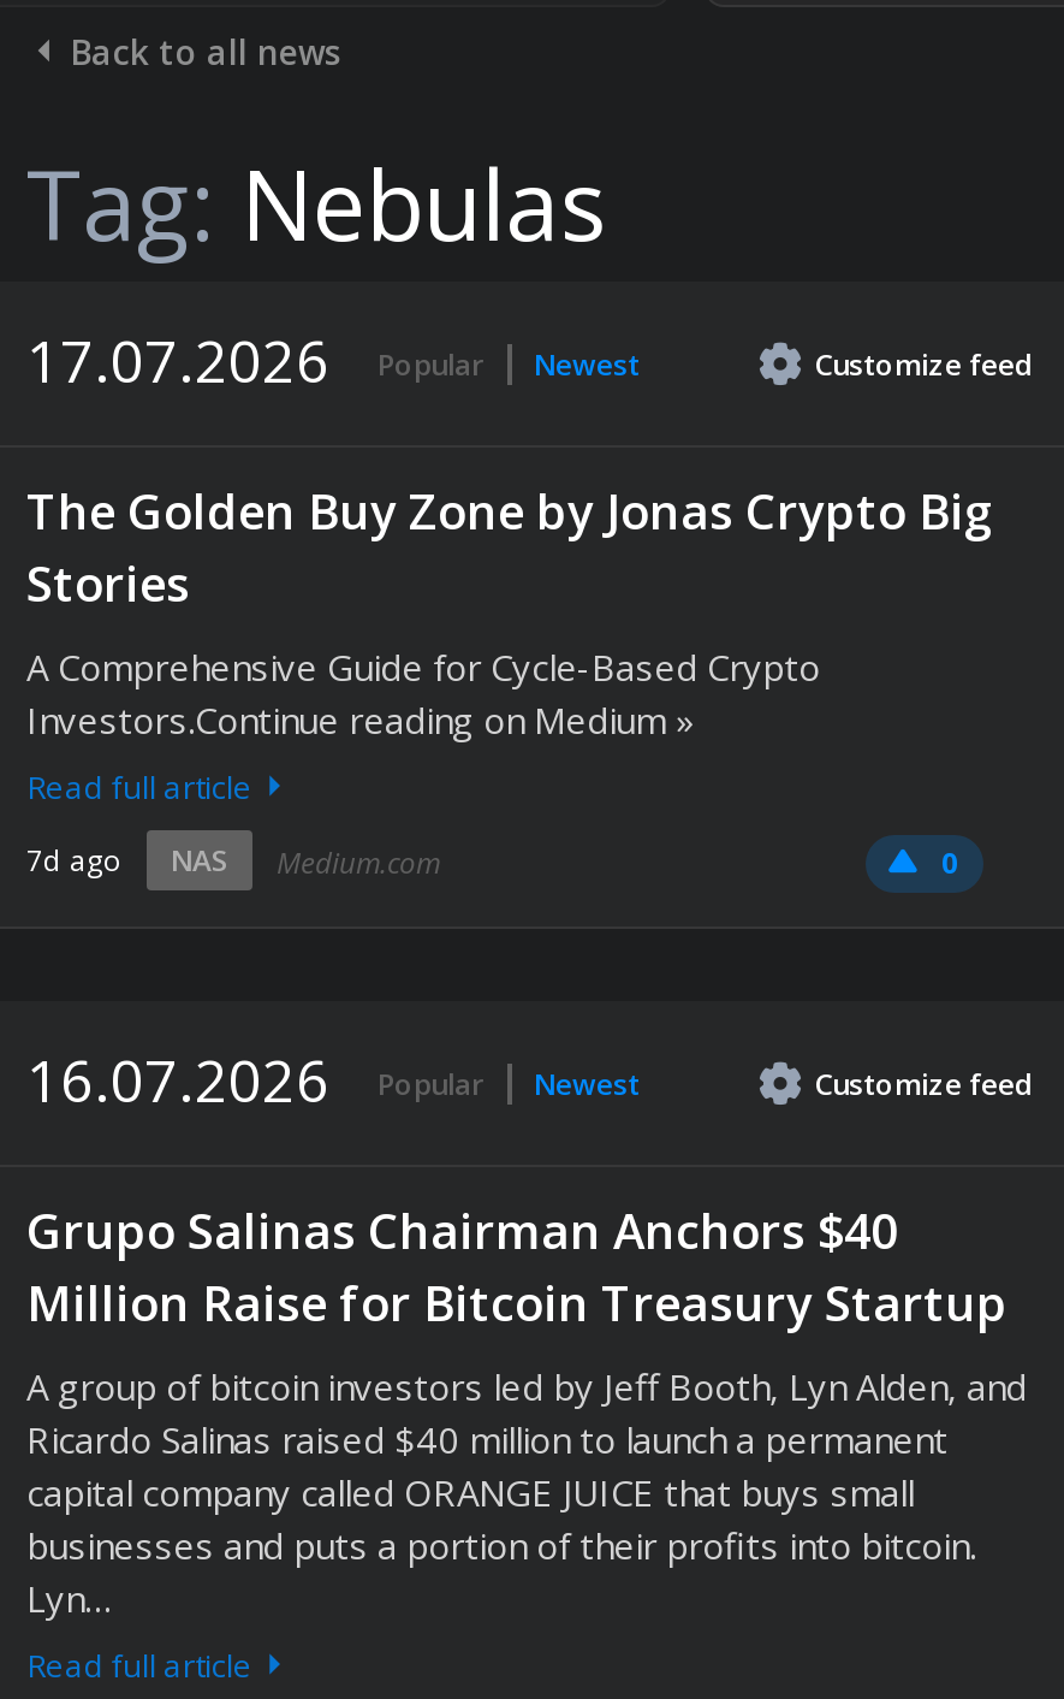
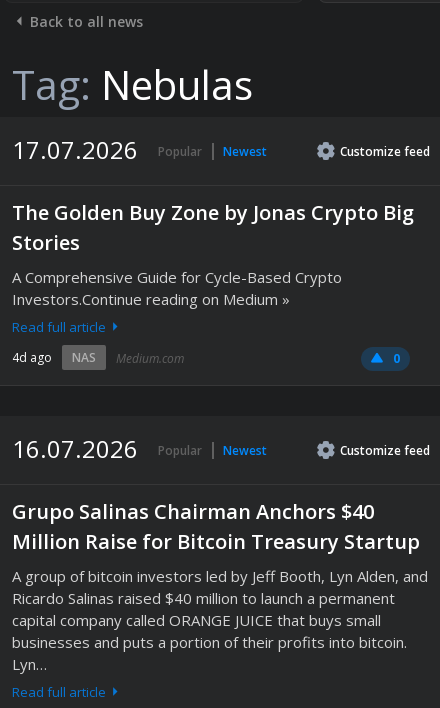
- 7d ago NAS Medium.com
+ 4d ago NAS Medium.com
